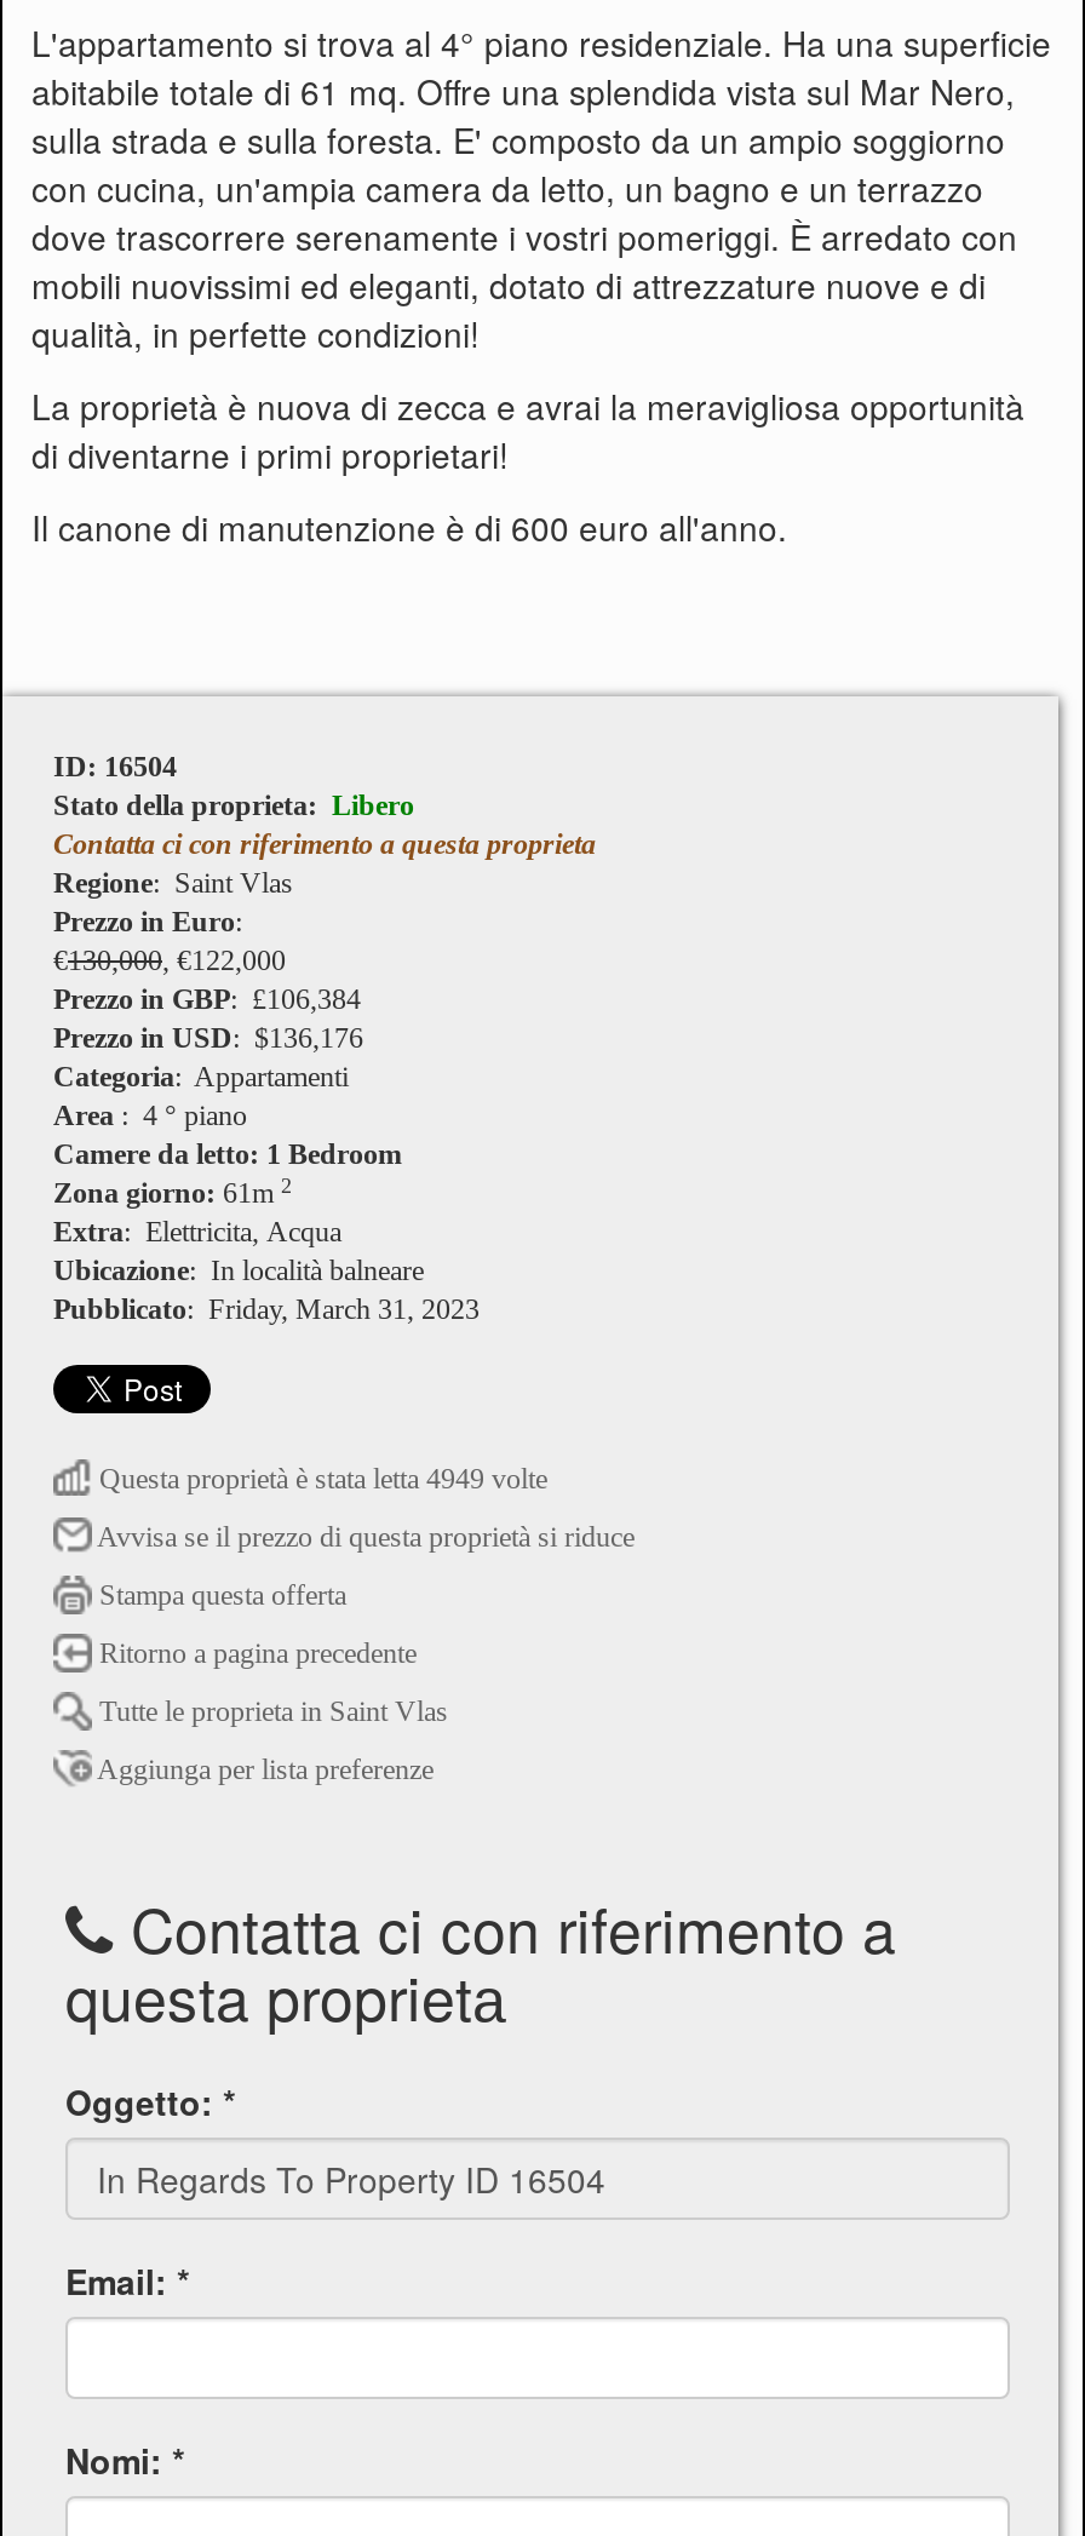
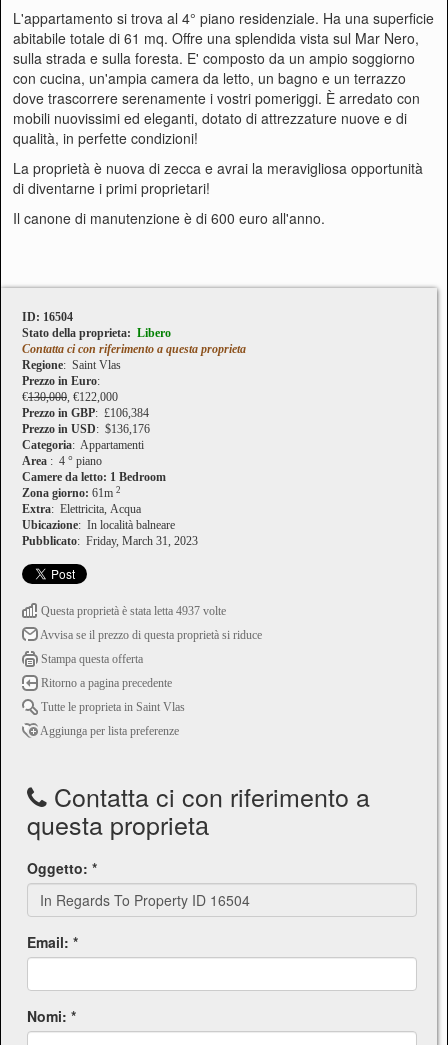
- Questa proprietà è stata letta 4949 volte
+ Questa proprietà è stata letta 4937 volte
